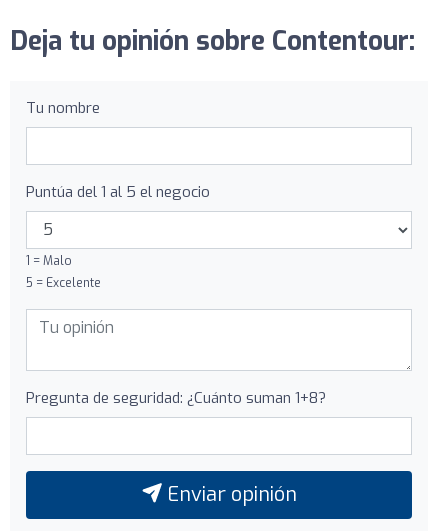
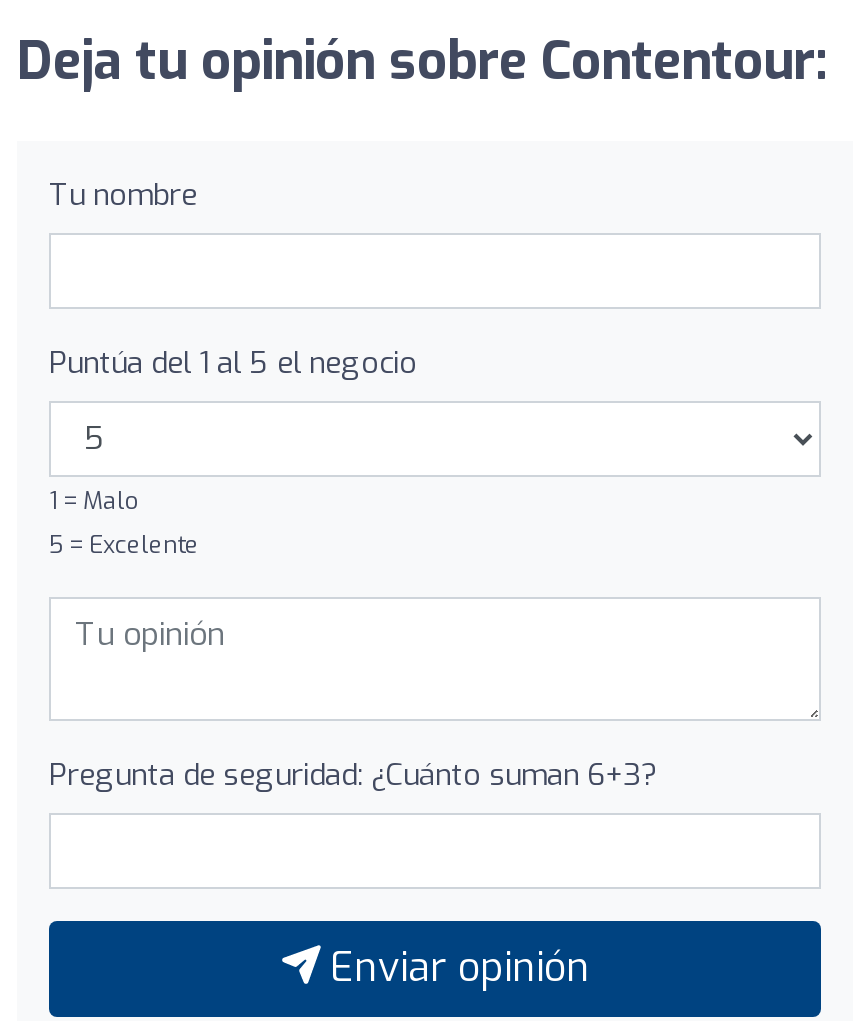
- Pregunta de seguridad: ¿Cuánto suman 1+8?
+ Pregunta de seguridad: ¿Cuánto suman 6+3?
